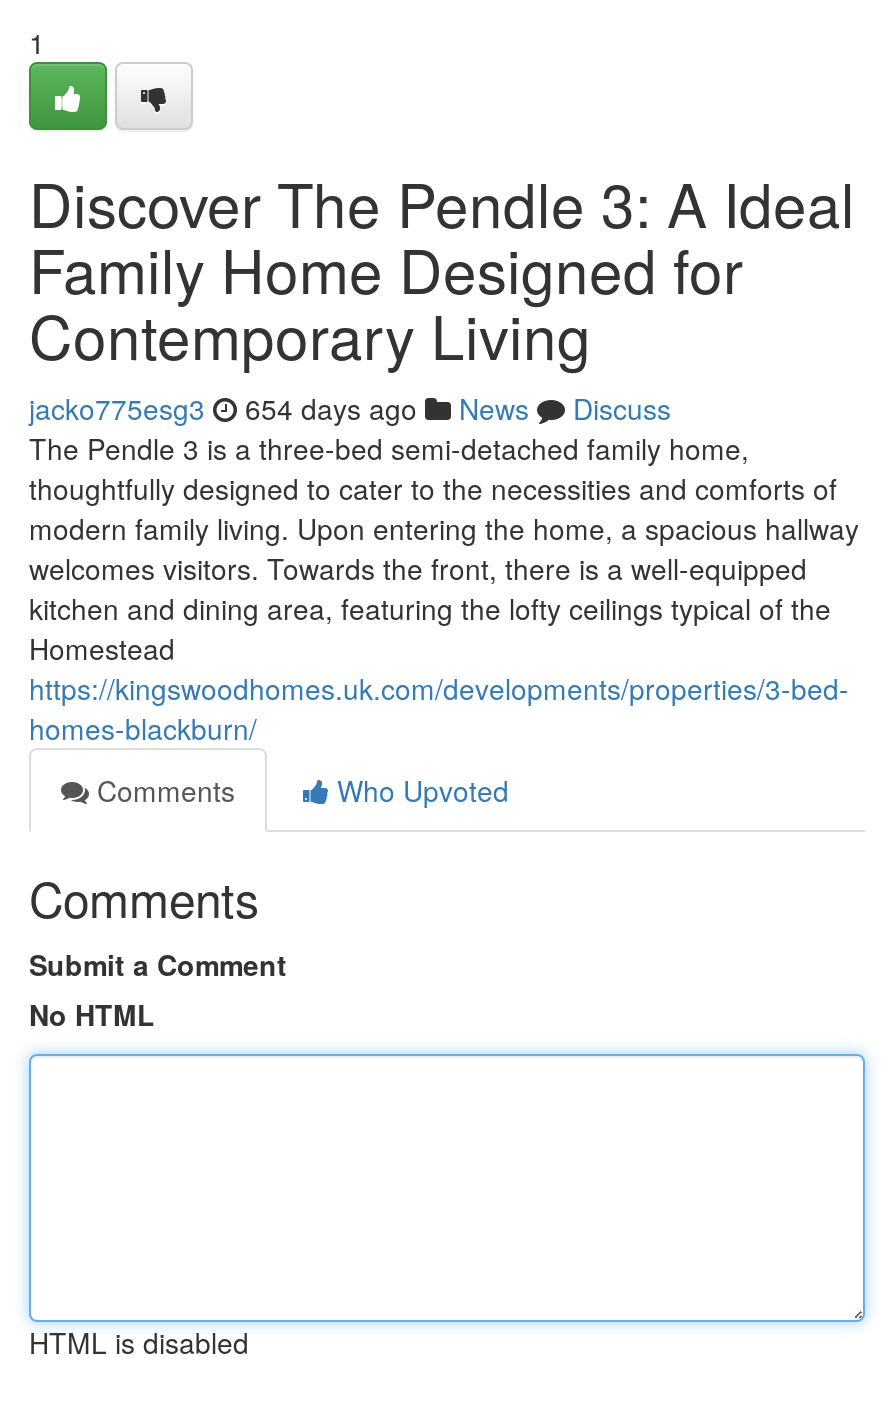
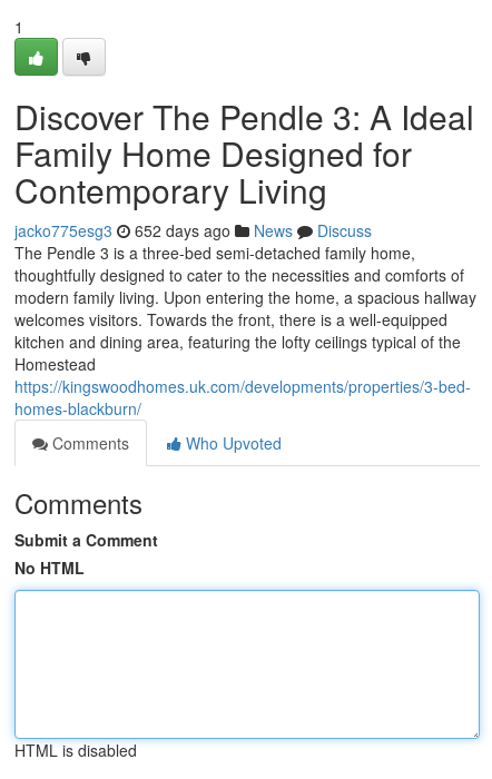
- jacko775esg3 654 days ago News Discuss
+ jacko775esg3 652 days ago News Discuss
